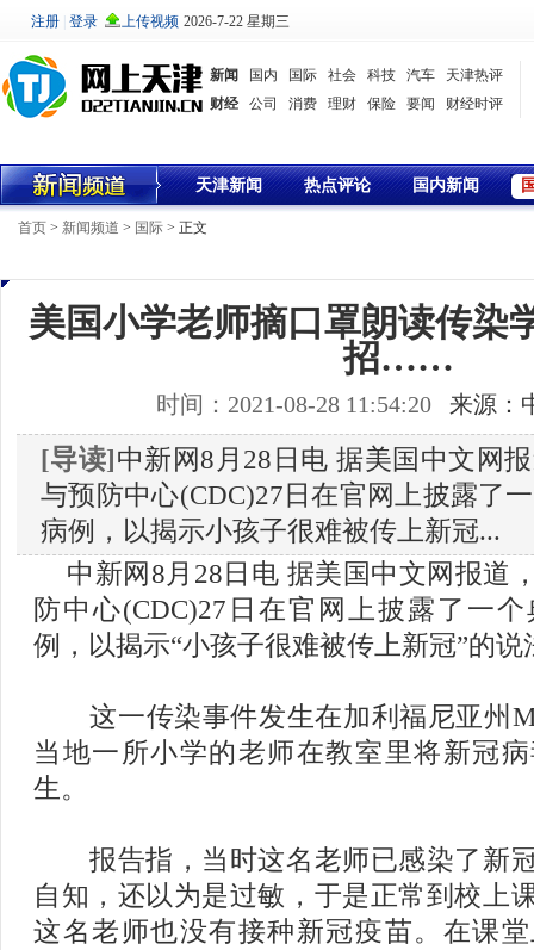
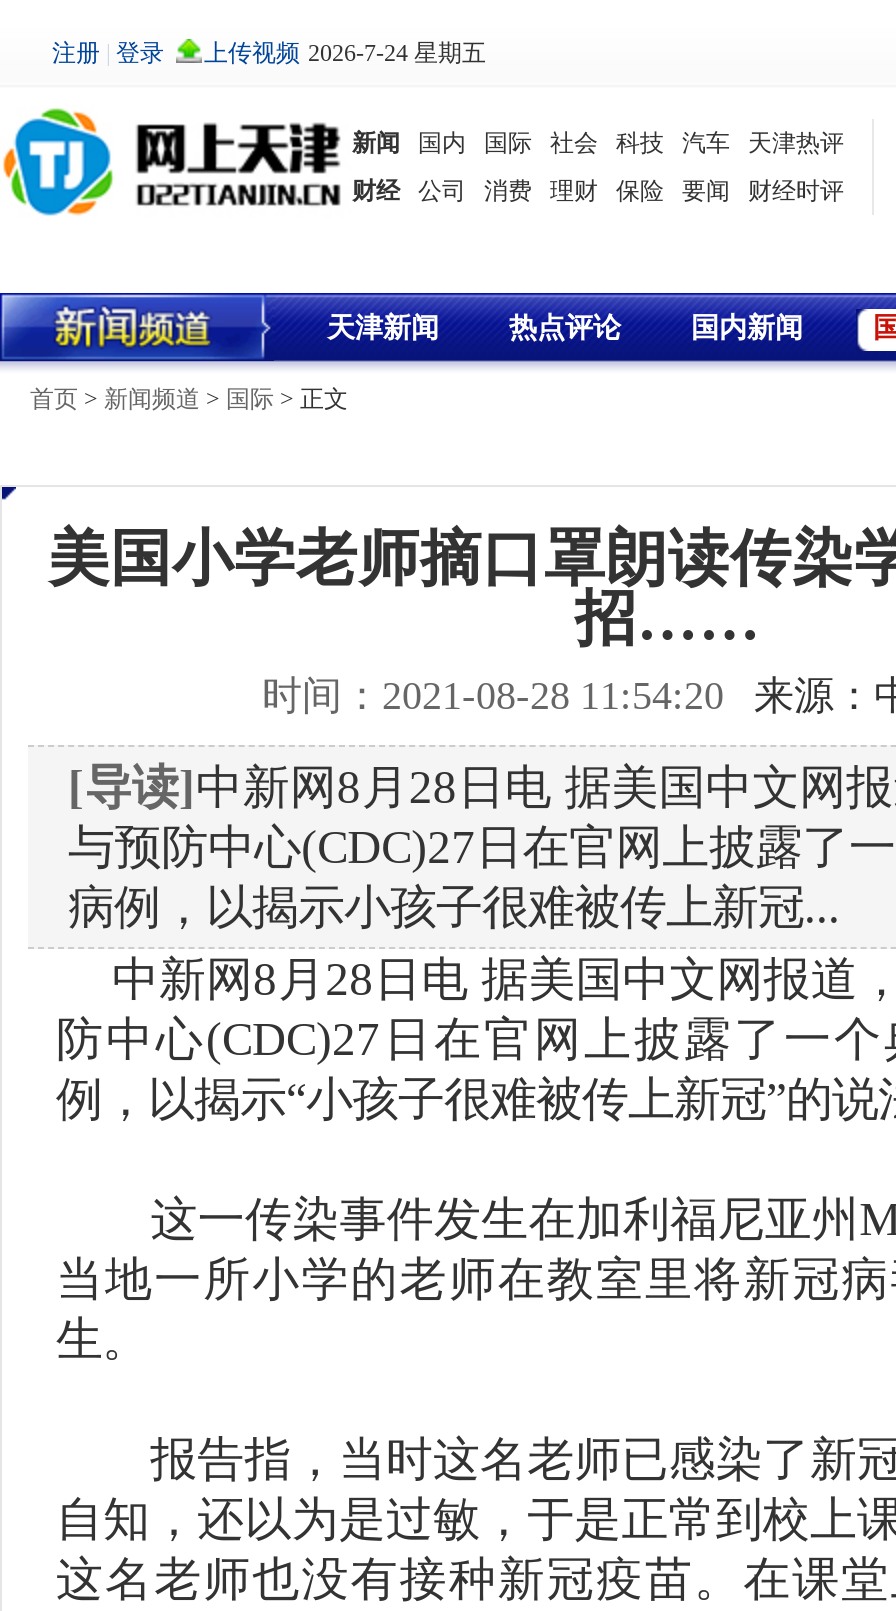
- 2026-7-22 星期三
+ 2026-7-24 星期五
